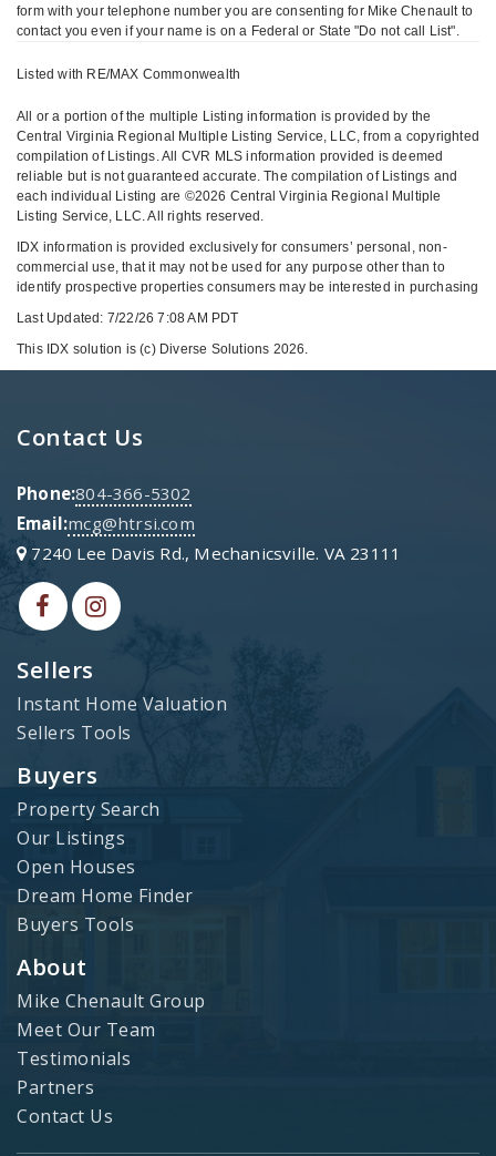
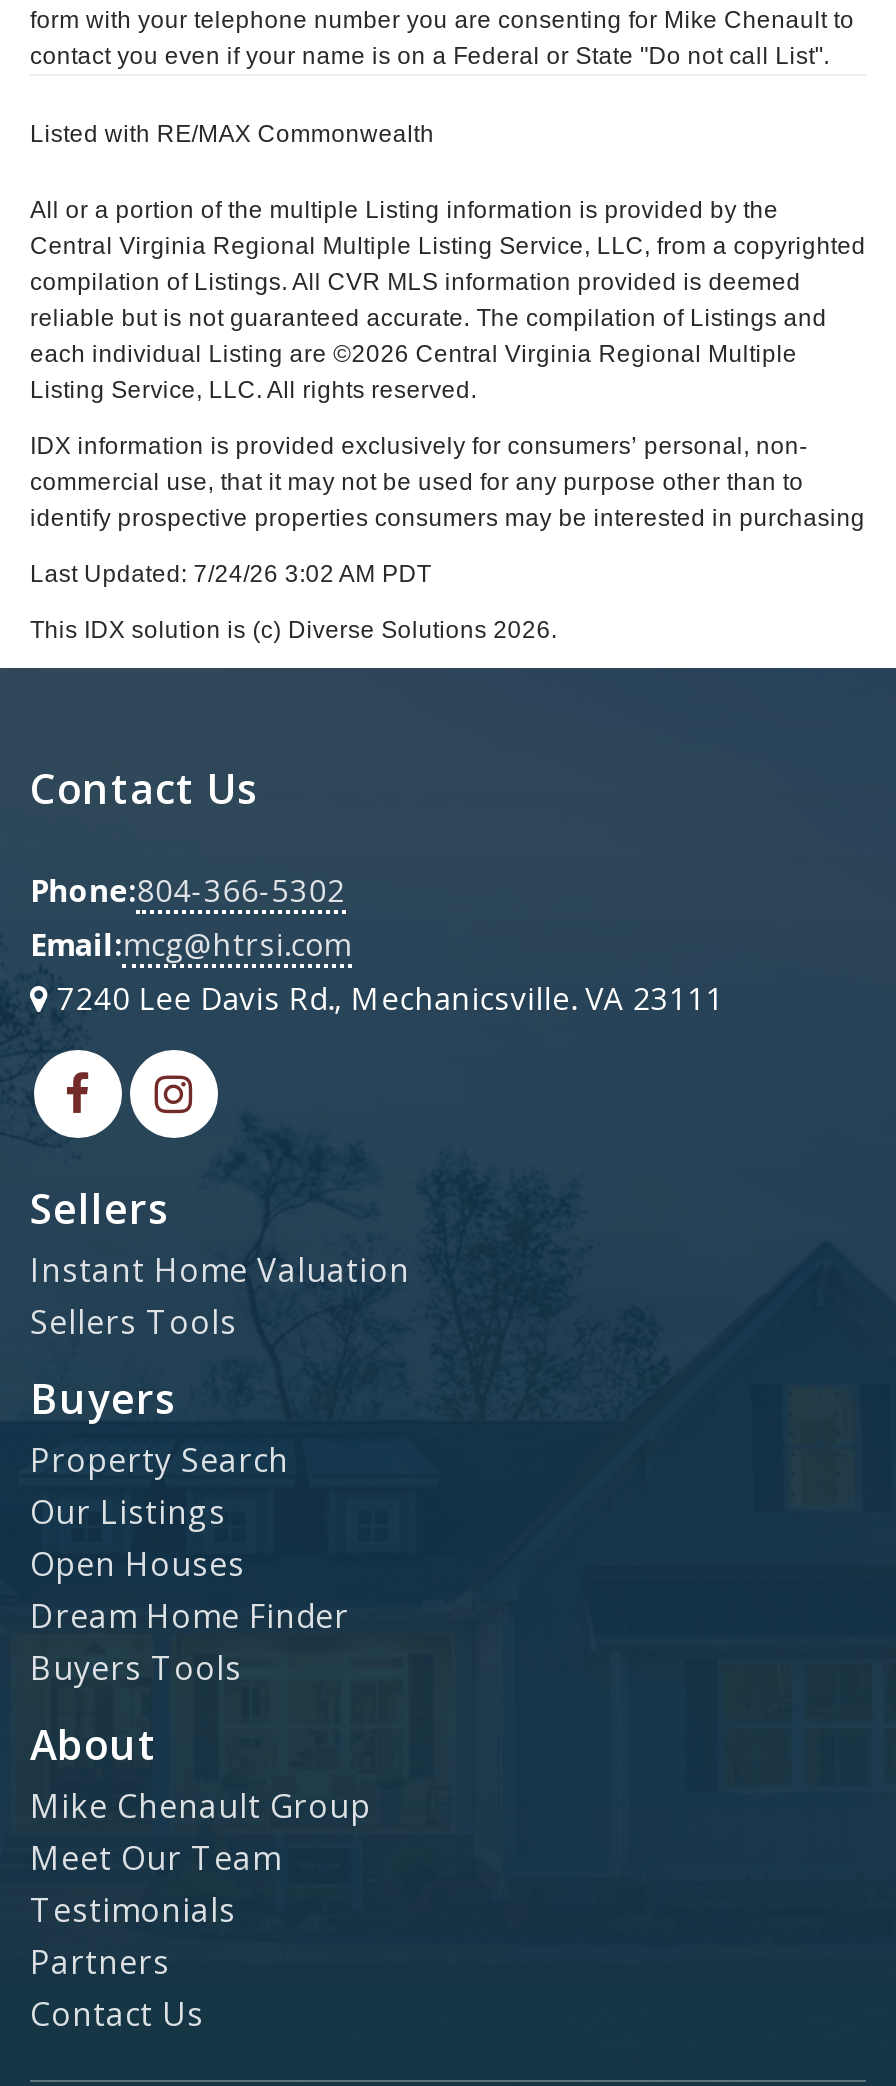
- Last Updated: 7/22/26 7:08 AM PDT
+ Last Updated: 7/24/26 3:02 AM PDT
